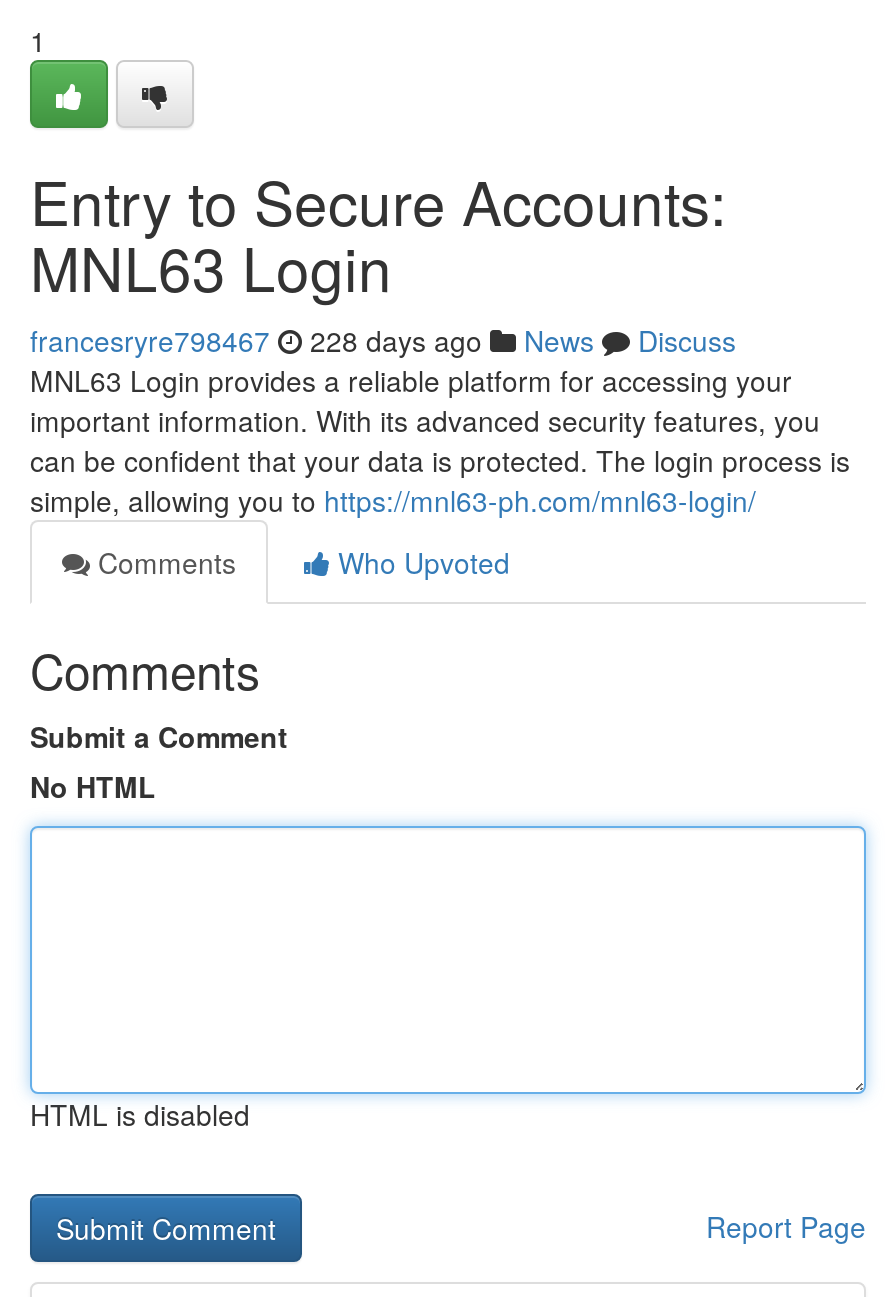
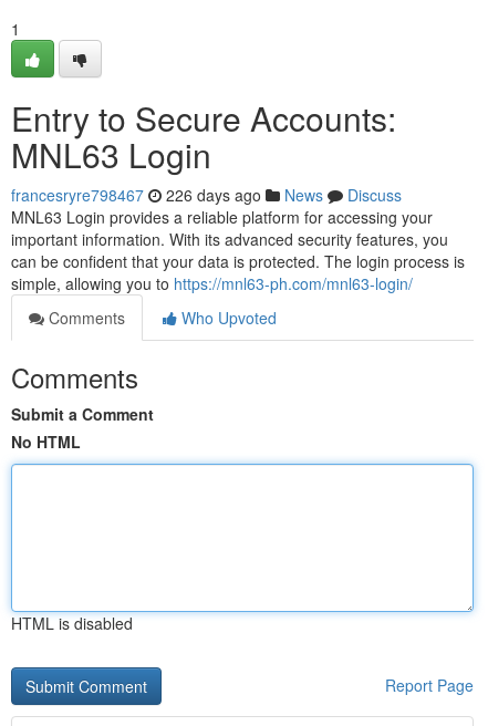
- francesryre798467 228 days ago News Discuss
+ francesryre798467 226 days ago News Discuss
